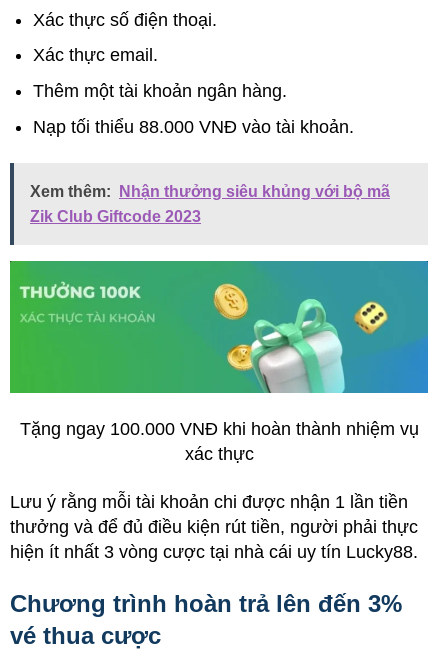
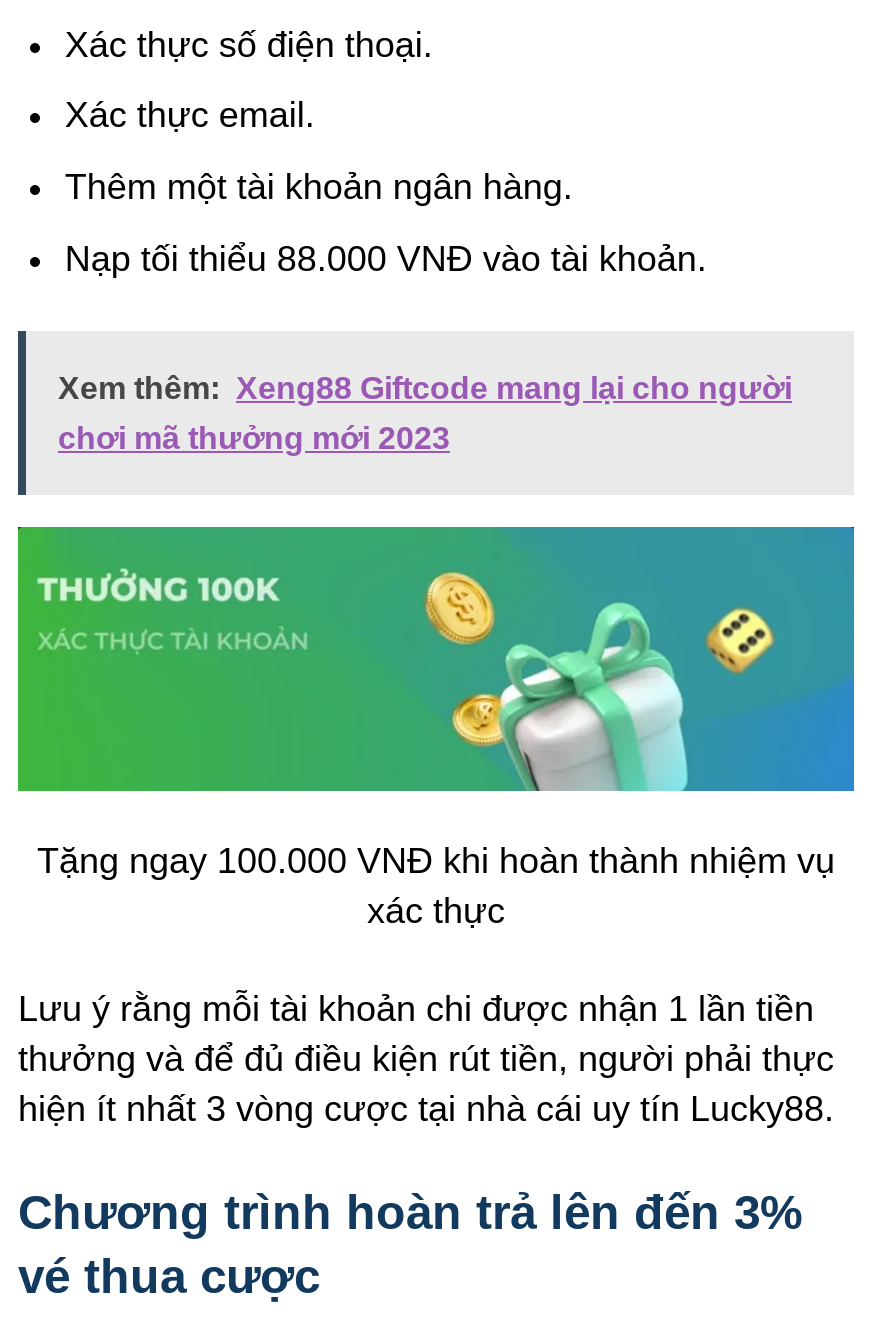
- Xem thêm: Nhận thưởng siêu khủng với bộ mã
+ Xem thêm: Xeng88 Giftcode mang lại cho người

- Zik Club Giftcode 2023
+ chơi mã thưởng mới 2023
